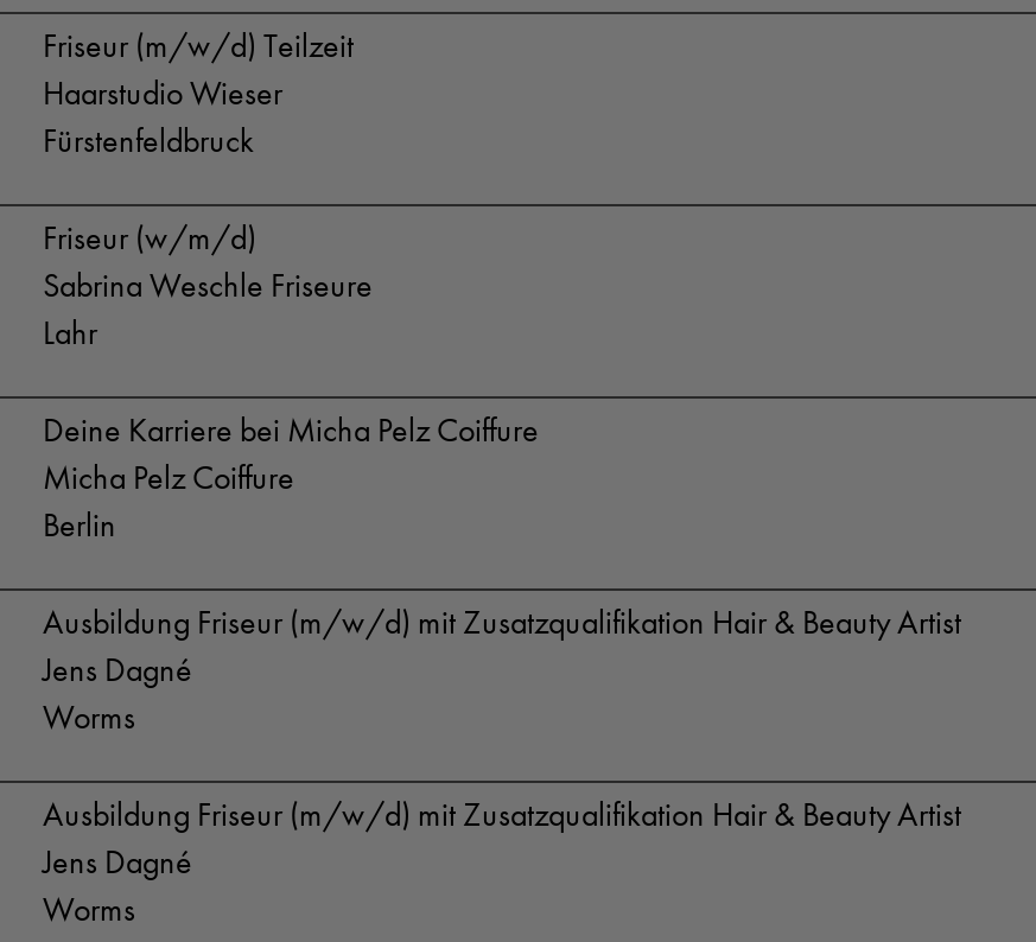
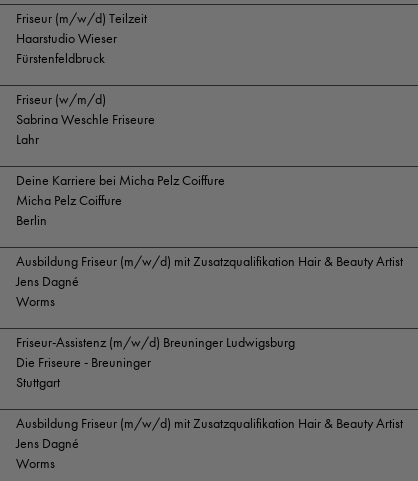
+ Friseur-Assistenz (m/w/d) Breuninger Ludwigsburg
+ Die Friseure - Breuninger
+ Stuttgart
